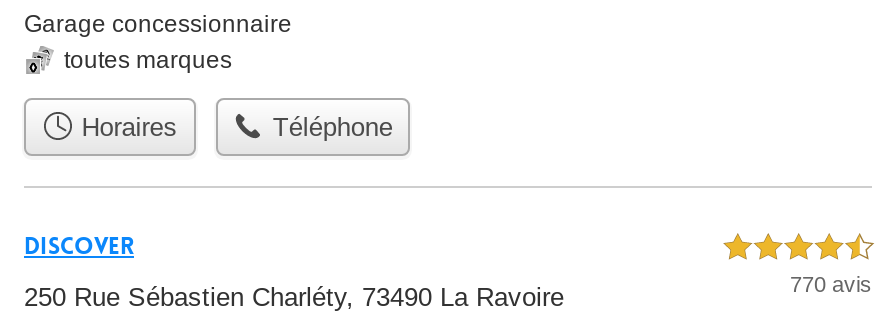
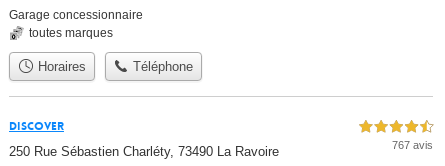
- 770 avis
+ 767 avis
